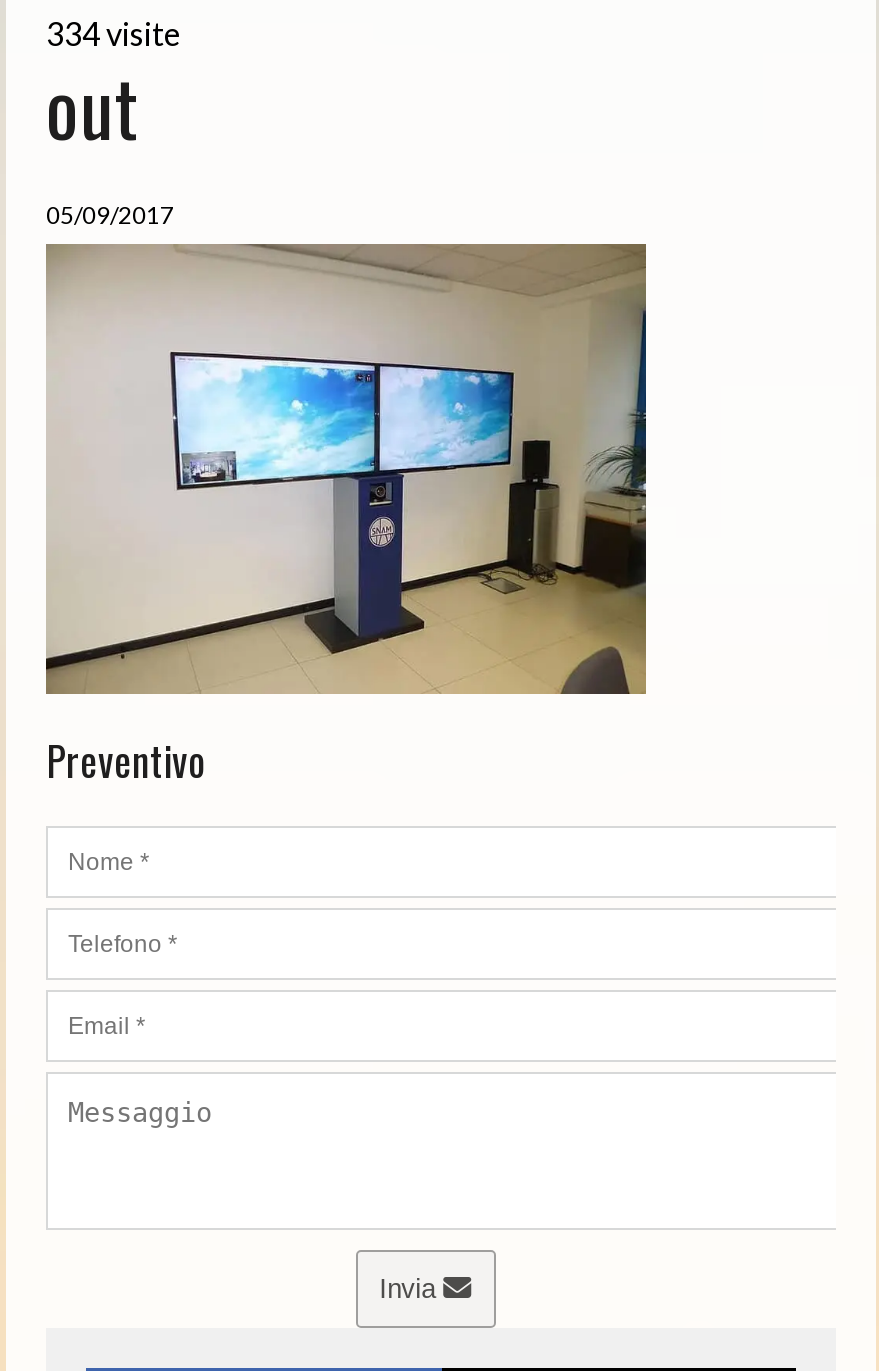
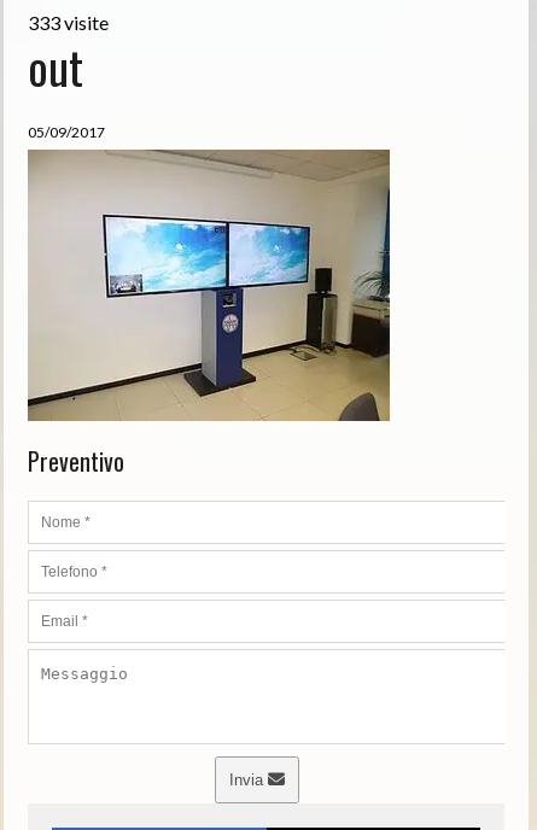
- 334 visite
+ 333 visite
